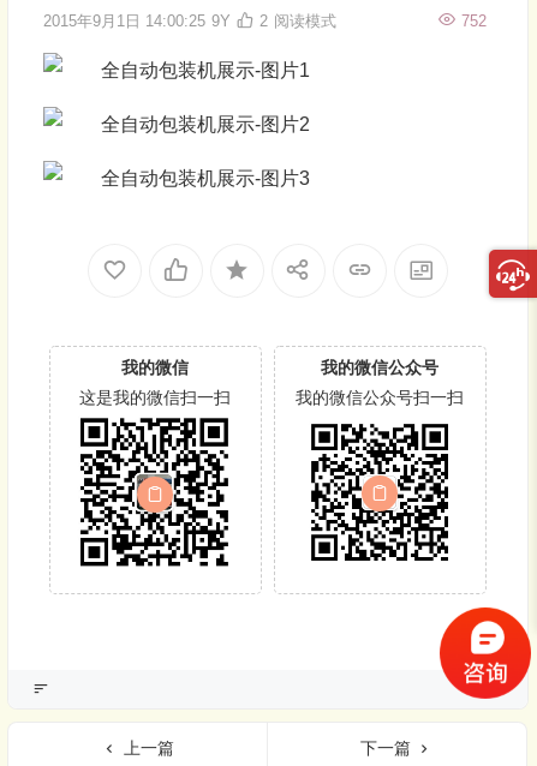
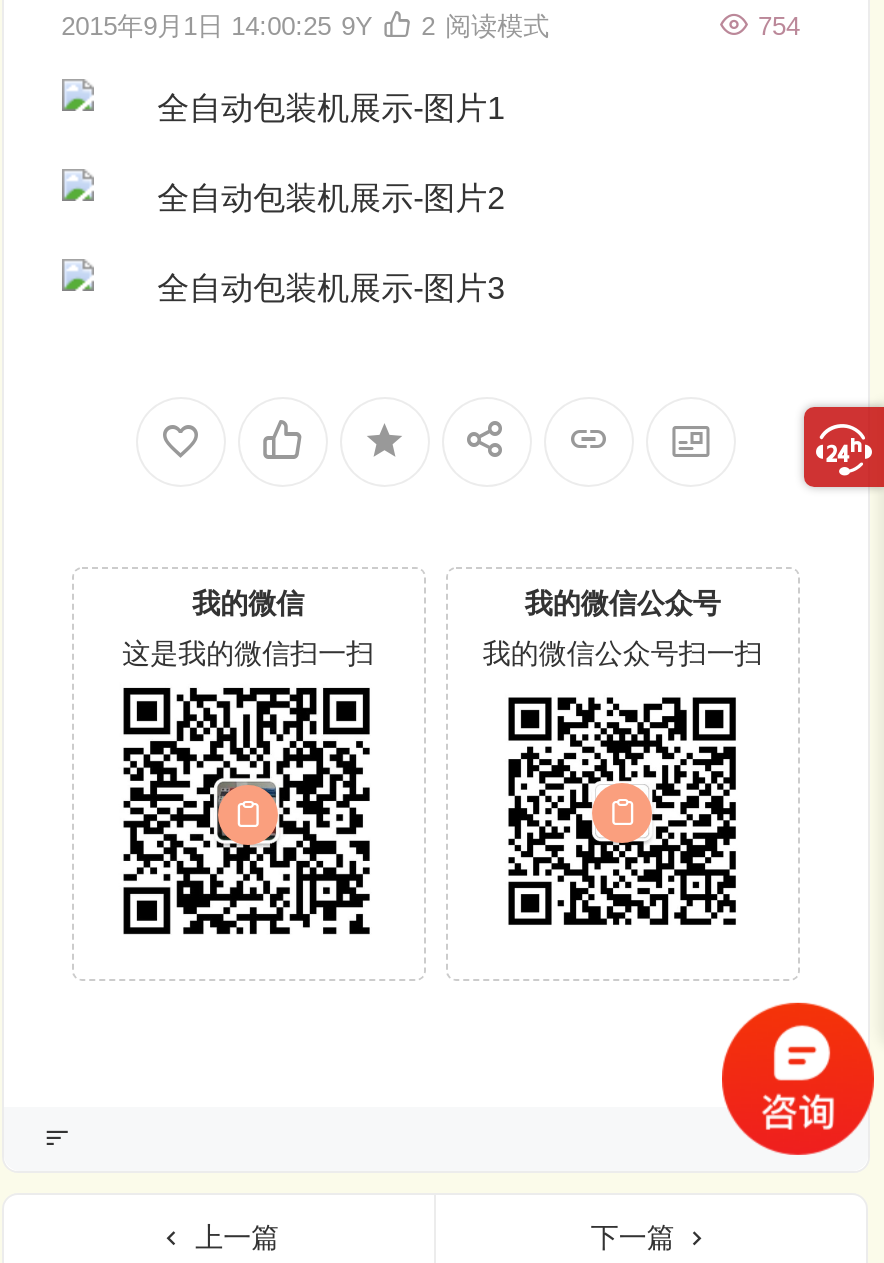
- 752
+ 754
